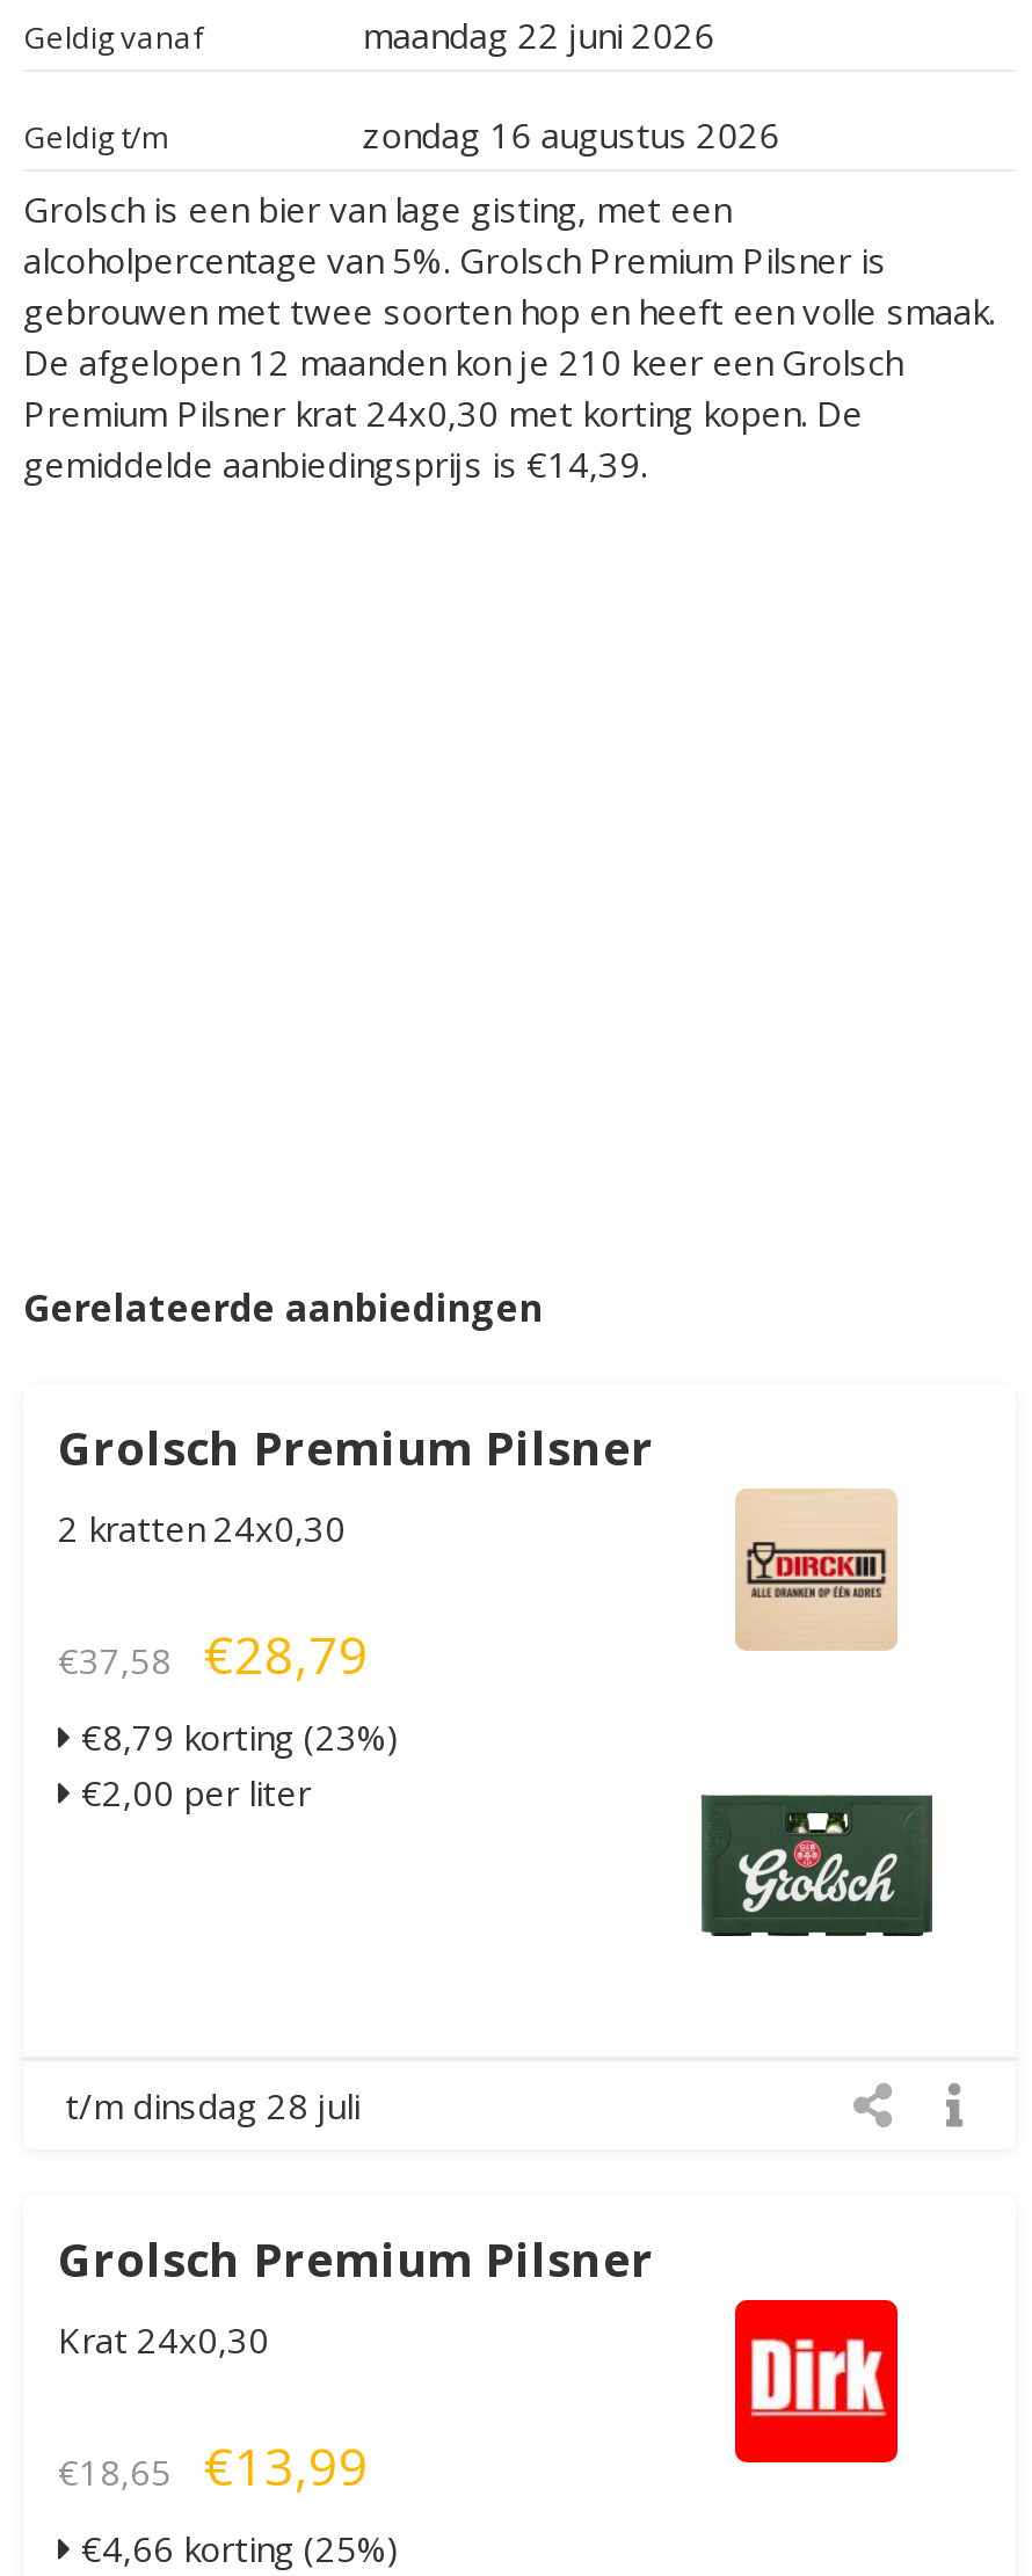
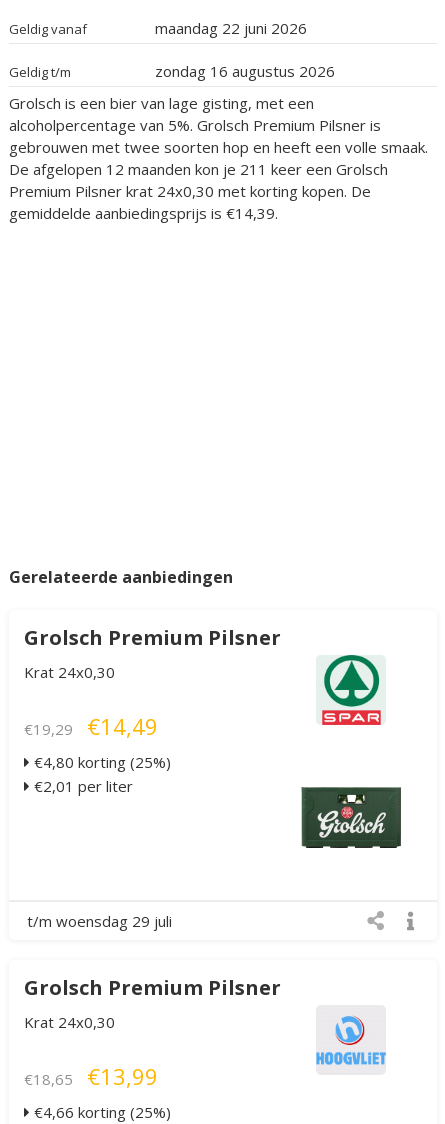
- De afgelopen 12 maanden kon je 210 keer een Grolsch
+ De afgelopen 12 maanden kon je 211 keer een Grolsch

- [image]
+ [image]

- 2 kratten 24x0,30
+ Krat 24x0,30

- €37,58
- €28,79
- €8,79 korting (23%)
- €2,00 per liter
+ €19,29
+ €14,49
+ €4,80 korting (25%)
+ €2,01 per liter

- t/m dinsdag 28 juli
+ t/m woensdag 29 juli

- [image]
+ [image]
